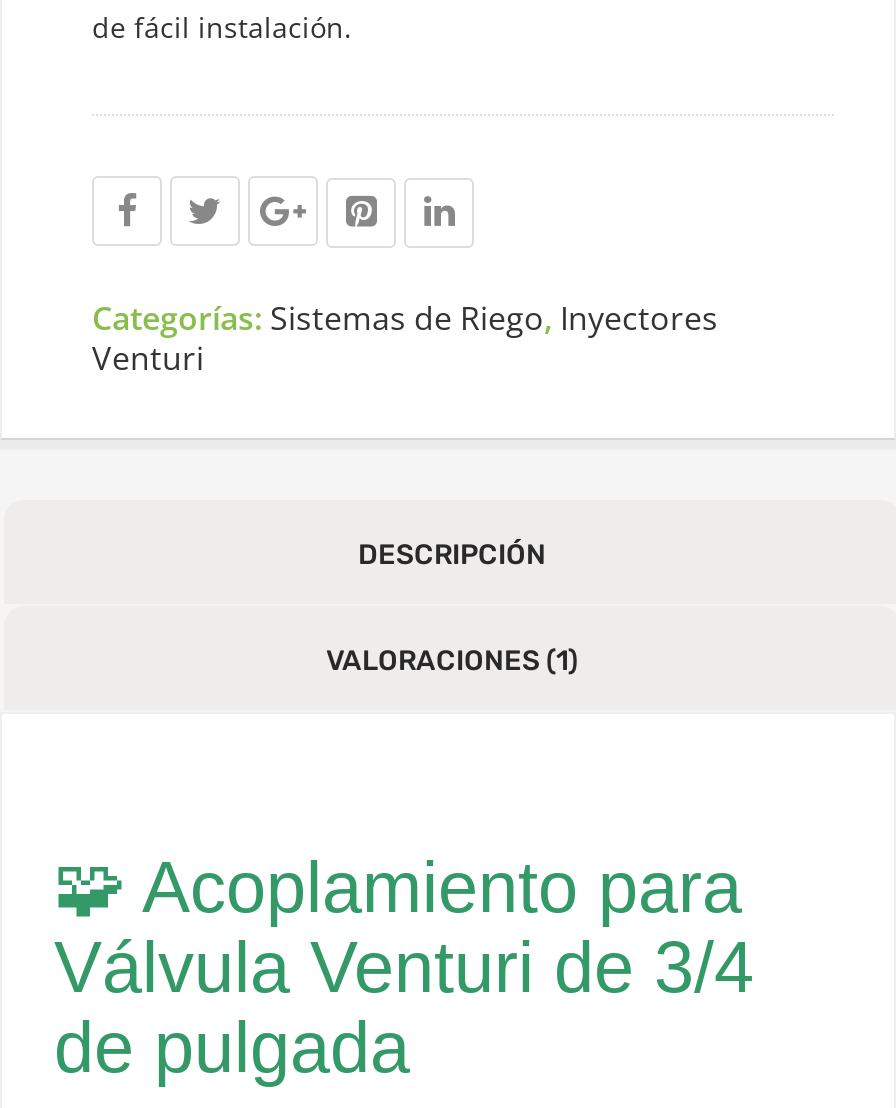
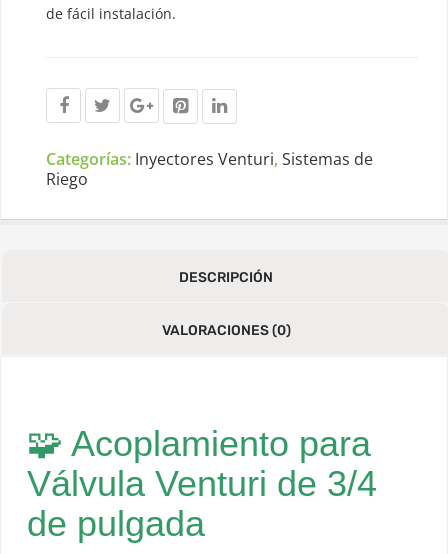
- Categorías: Sistemas de Riego, Inyectores
- Venturi
+ Categorías: Inyectores Venturi, Sistemas de
+ Riego

- VALORACIONES (1)
+ VALORACIONES (0)
